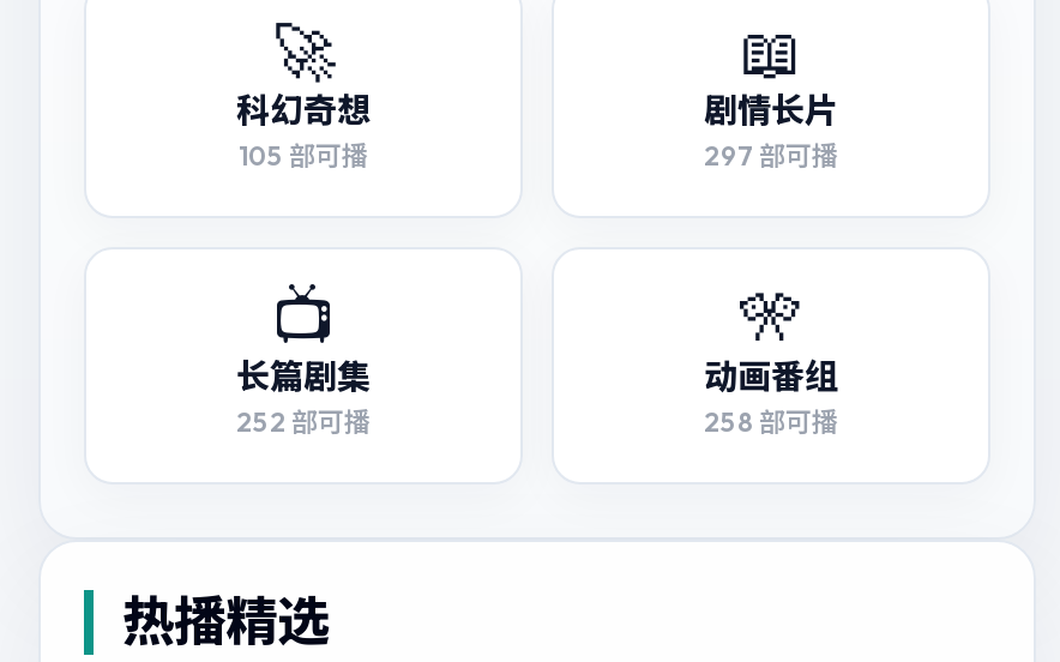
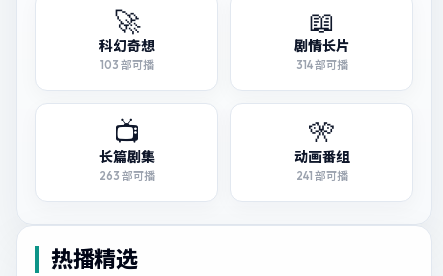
- 105部可播
+ 103部可播

- 297部可播
+ 314部可播

- 252部可播
+ 263部可播

- 258部可播
+ 241部可播
